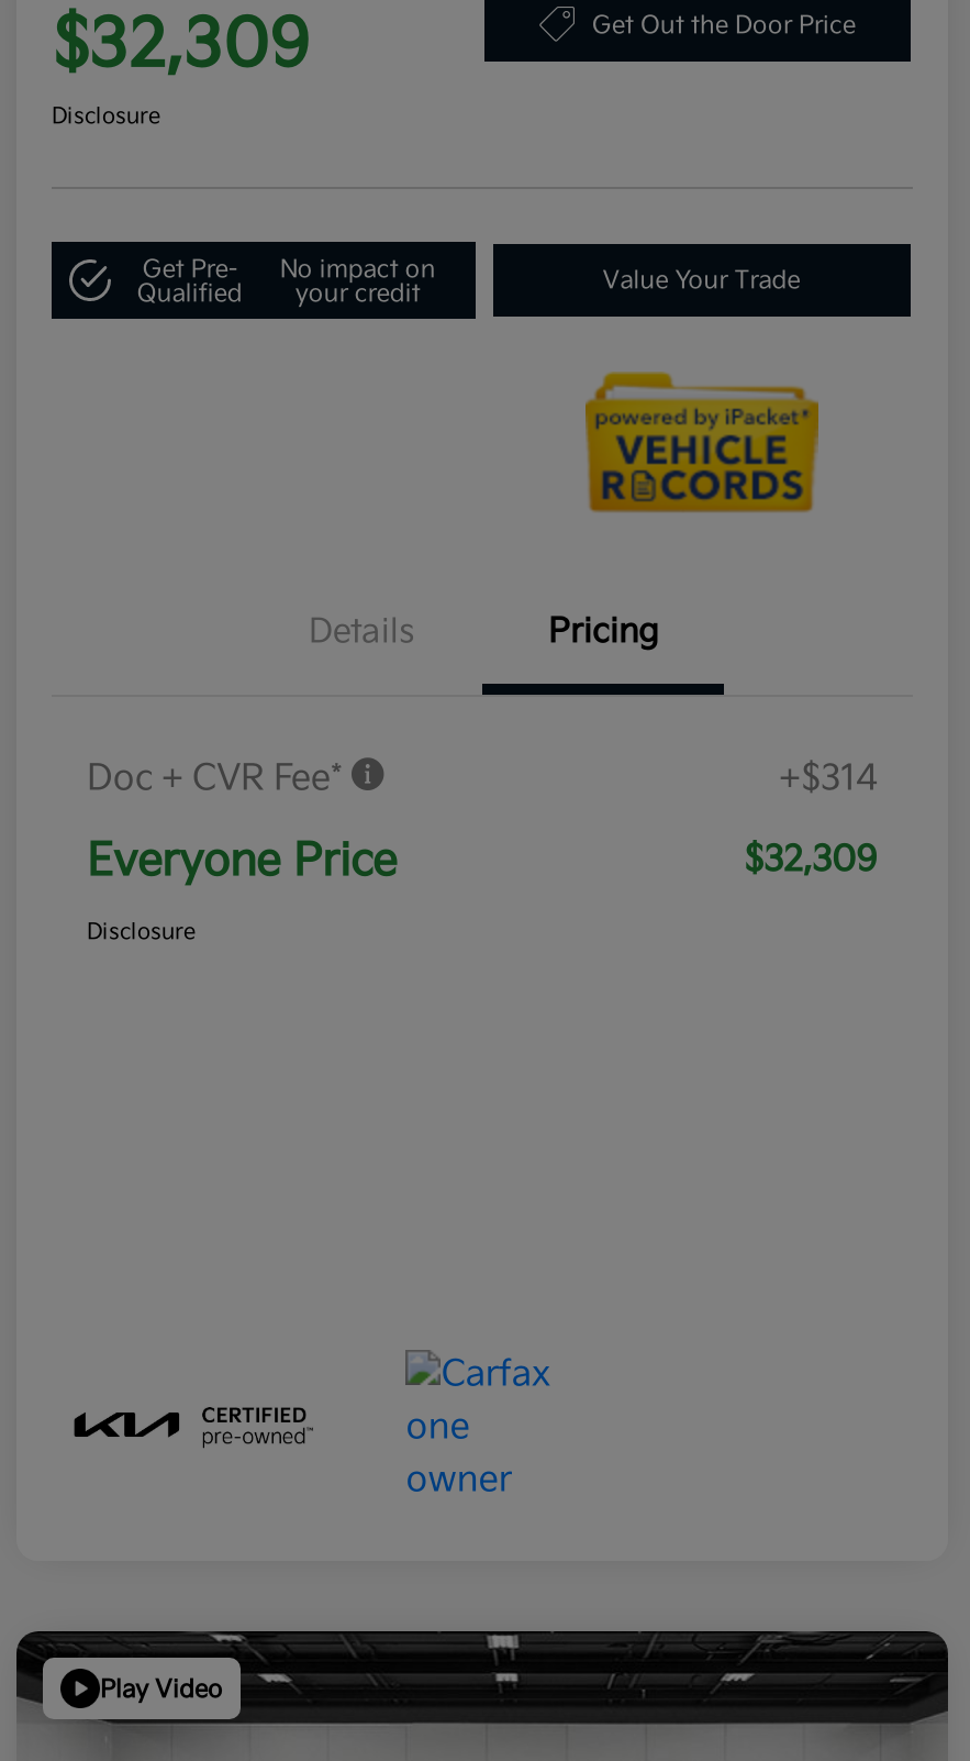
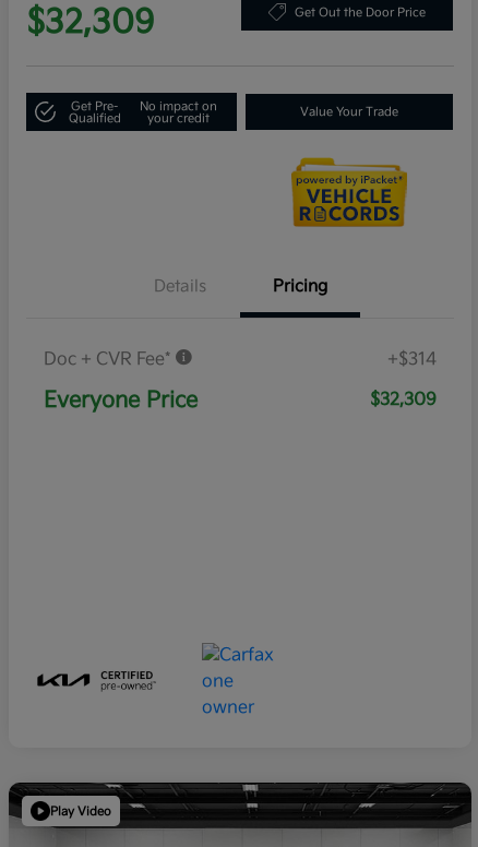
- Disclosure

- Disclosure
